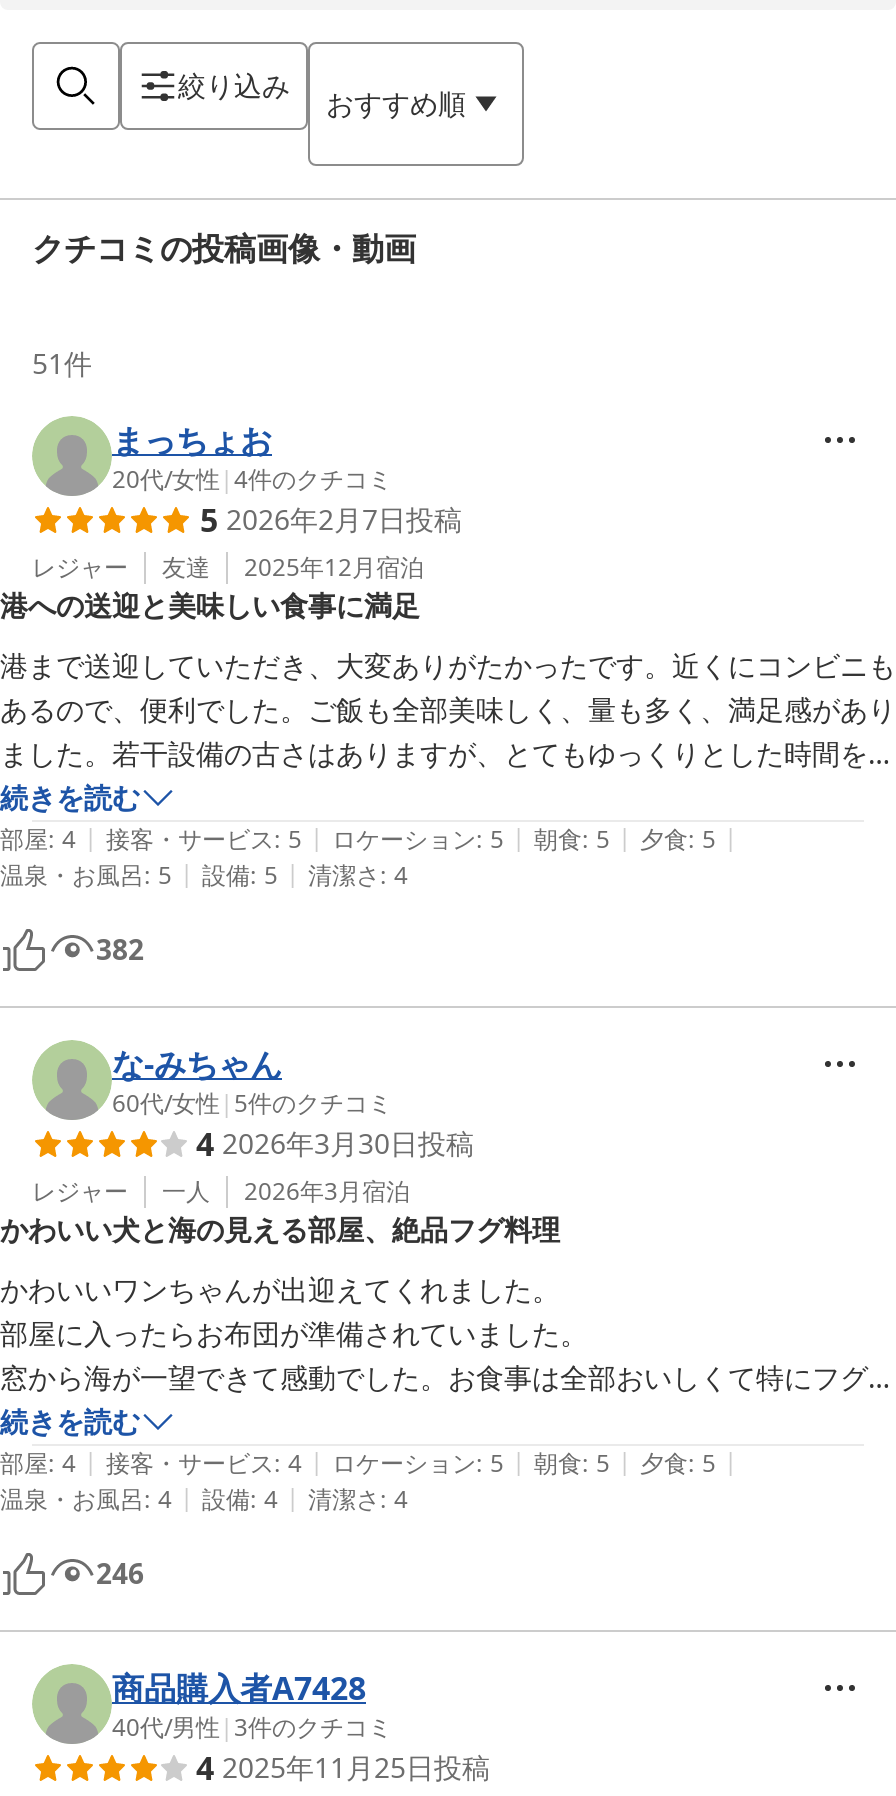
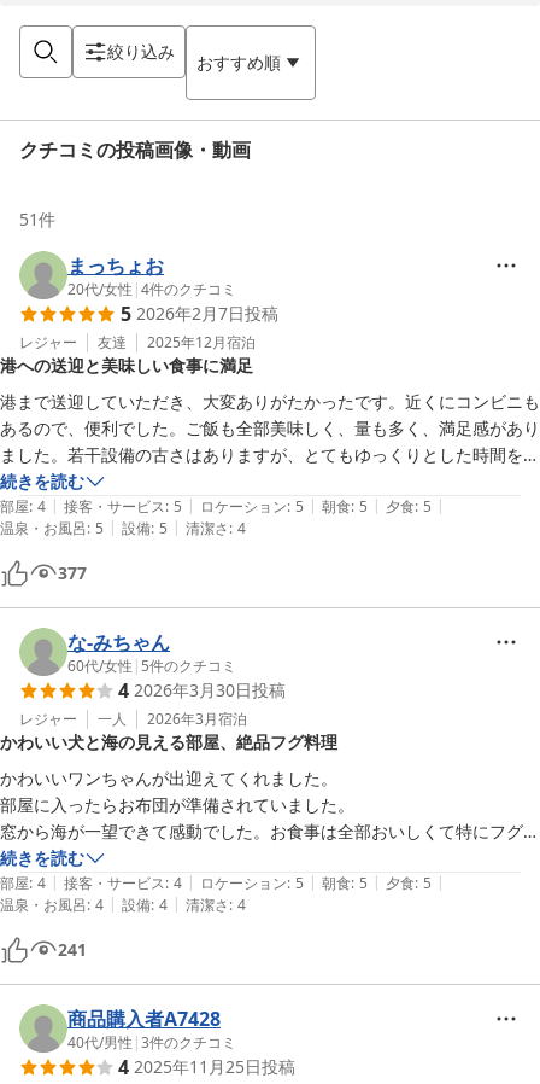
- 382
+ 377

- 246
+ 241
